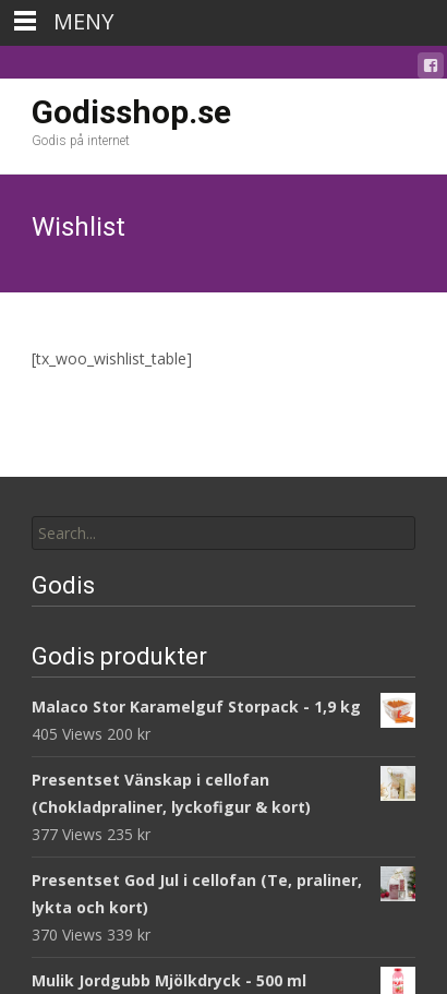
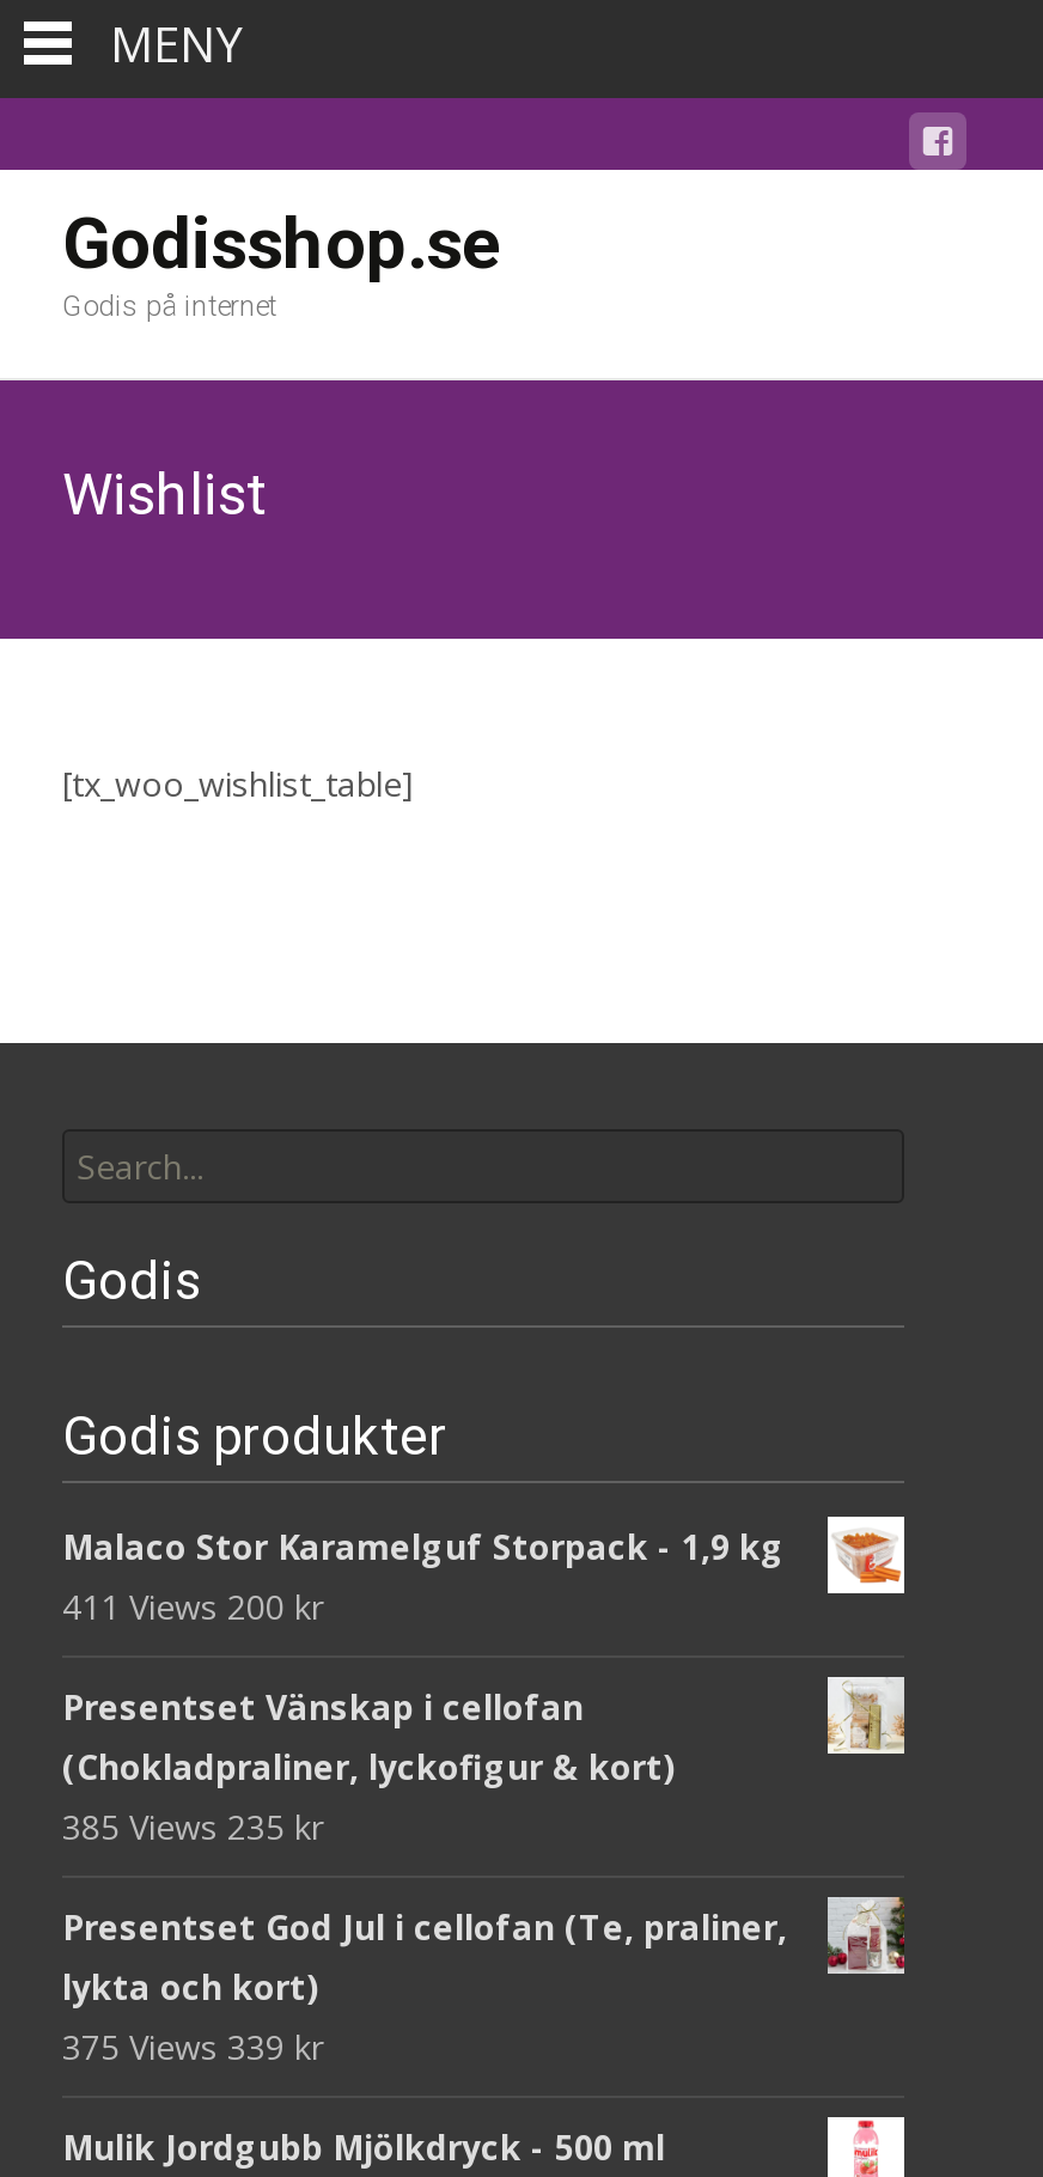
- 405 Views 200 kr
+ 411 Views 200 kr

- 377 Views 235 kr
+ 385 Views 235 kr

- 370 Views 339 kr
+ 375 Views 339 kr
